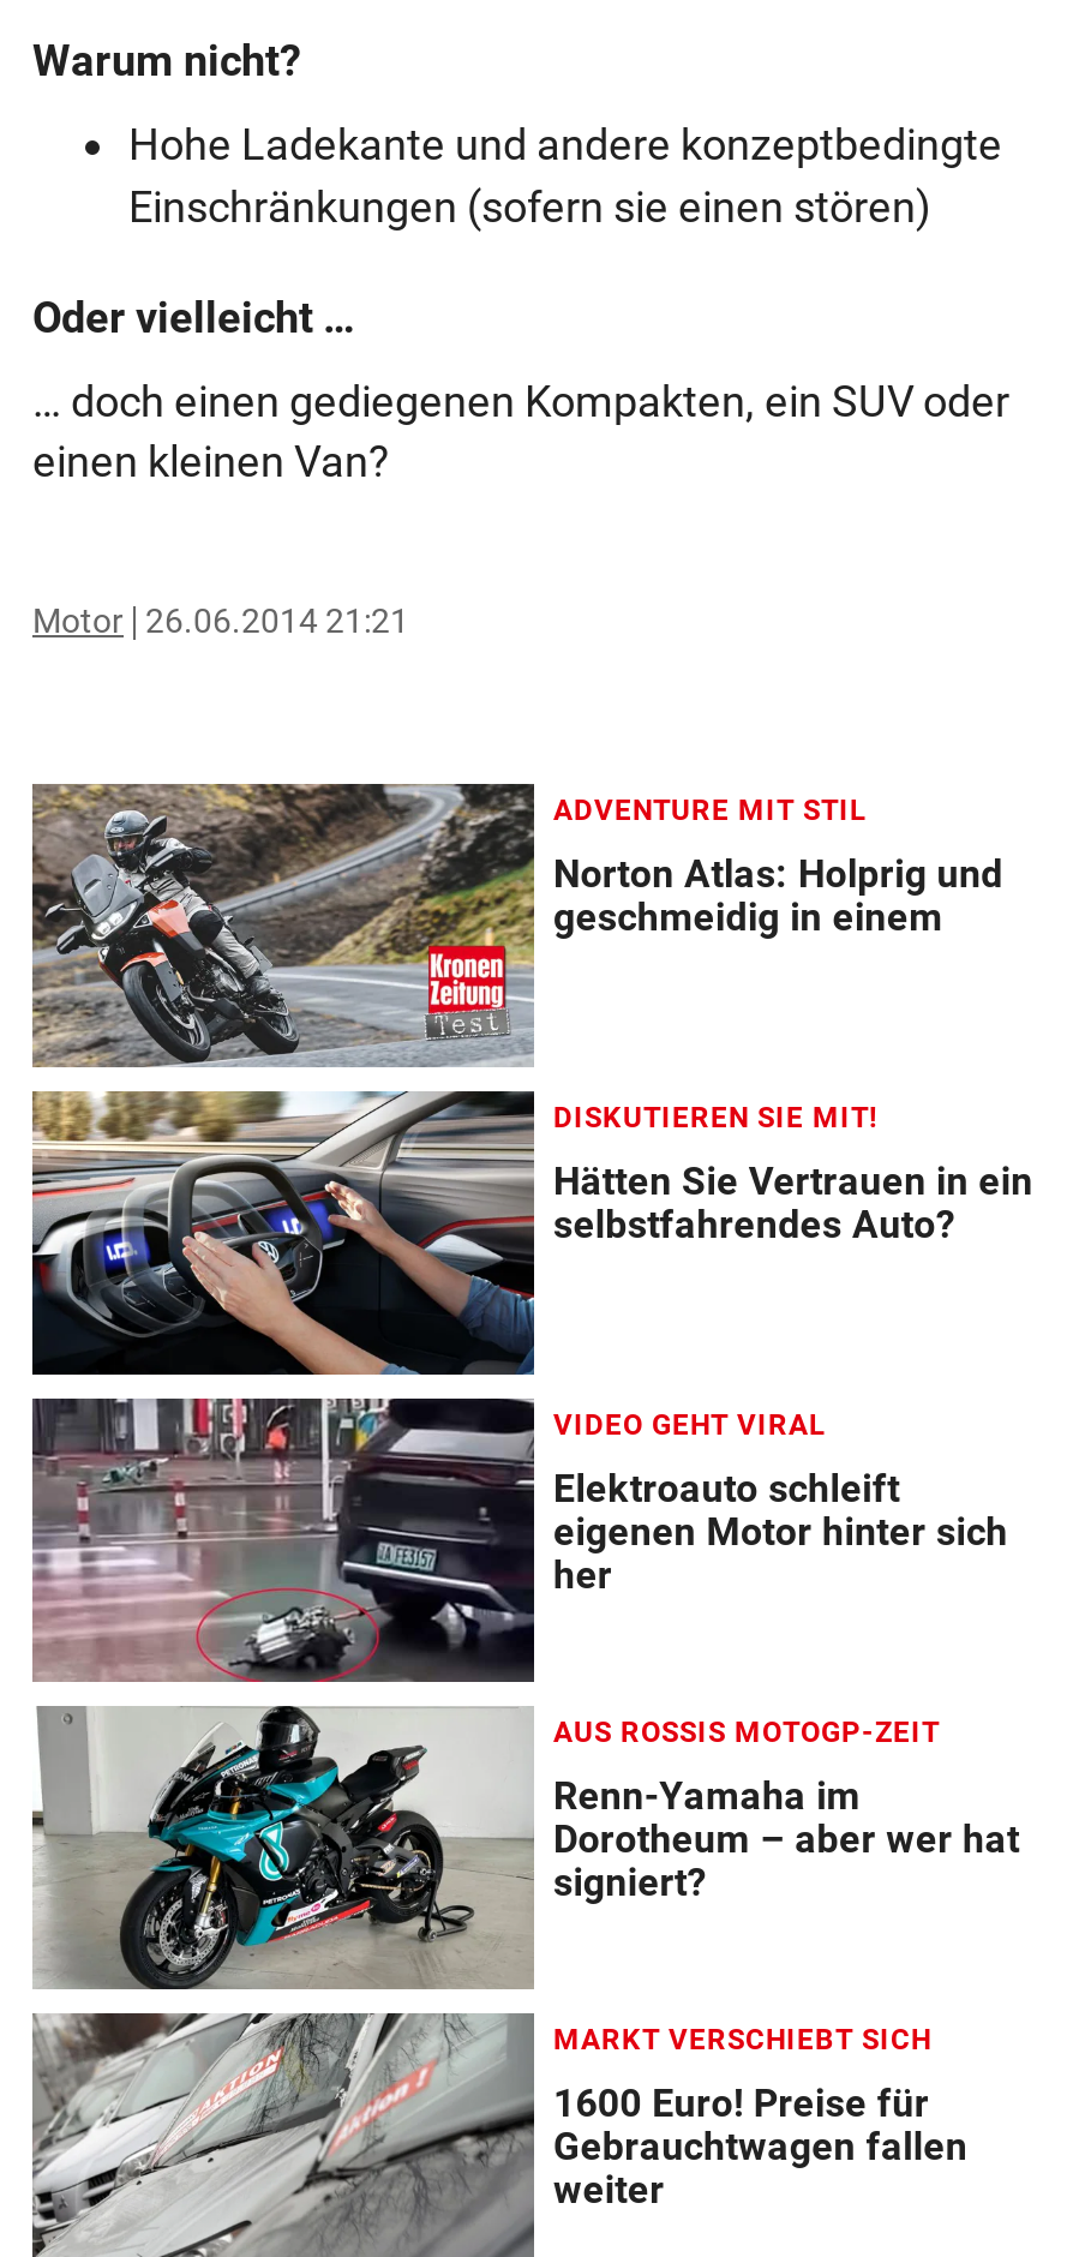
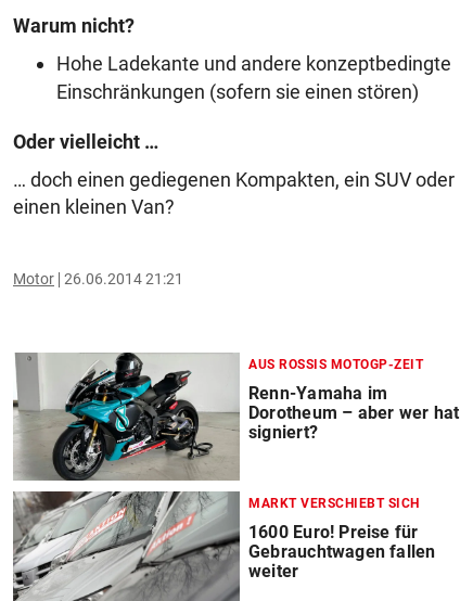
- [image]
- ADVENTURE MIT STIL
- Norton Atlas: Holprig und
- geschmeidig in einem

- [image]
- DISKUTIEREN SIE MIT!
- Hätten Sie Vertrauen in ein
- selbstfahrendes Auto?

- [image]
- VIDEO GEHT VIRAL
- Elektroauto schleift
- eigenen Motor hinter sich
- her
